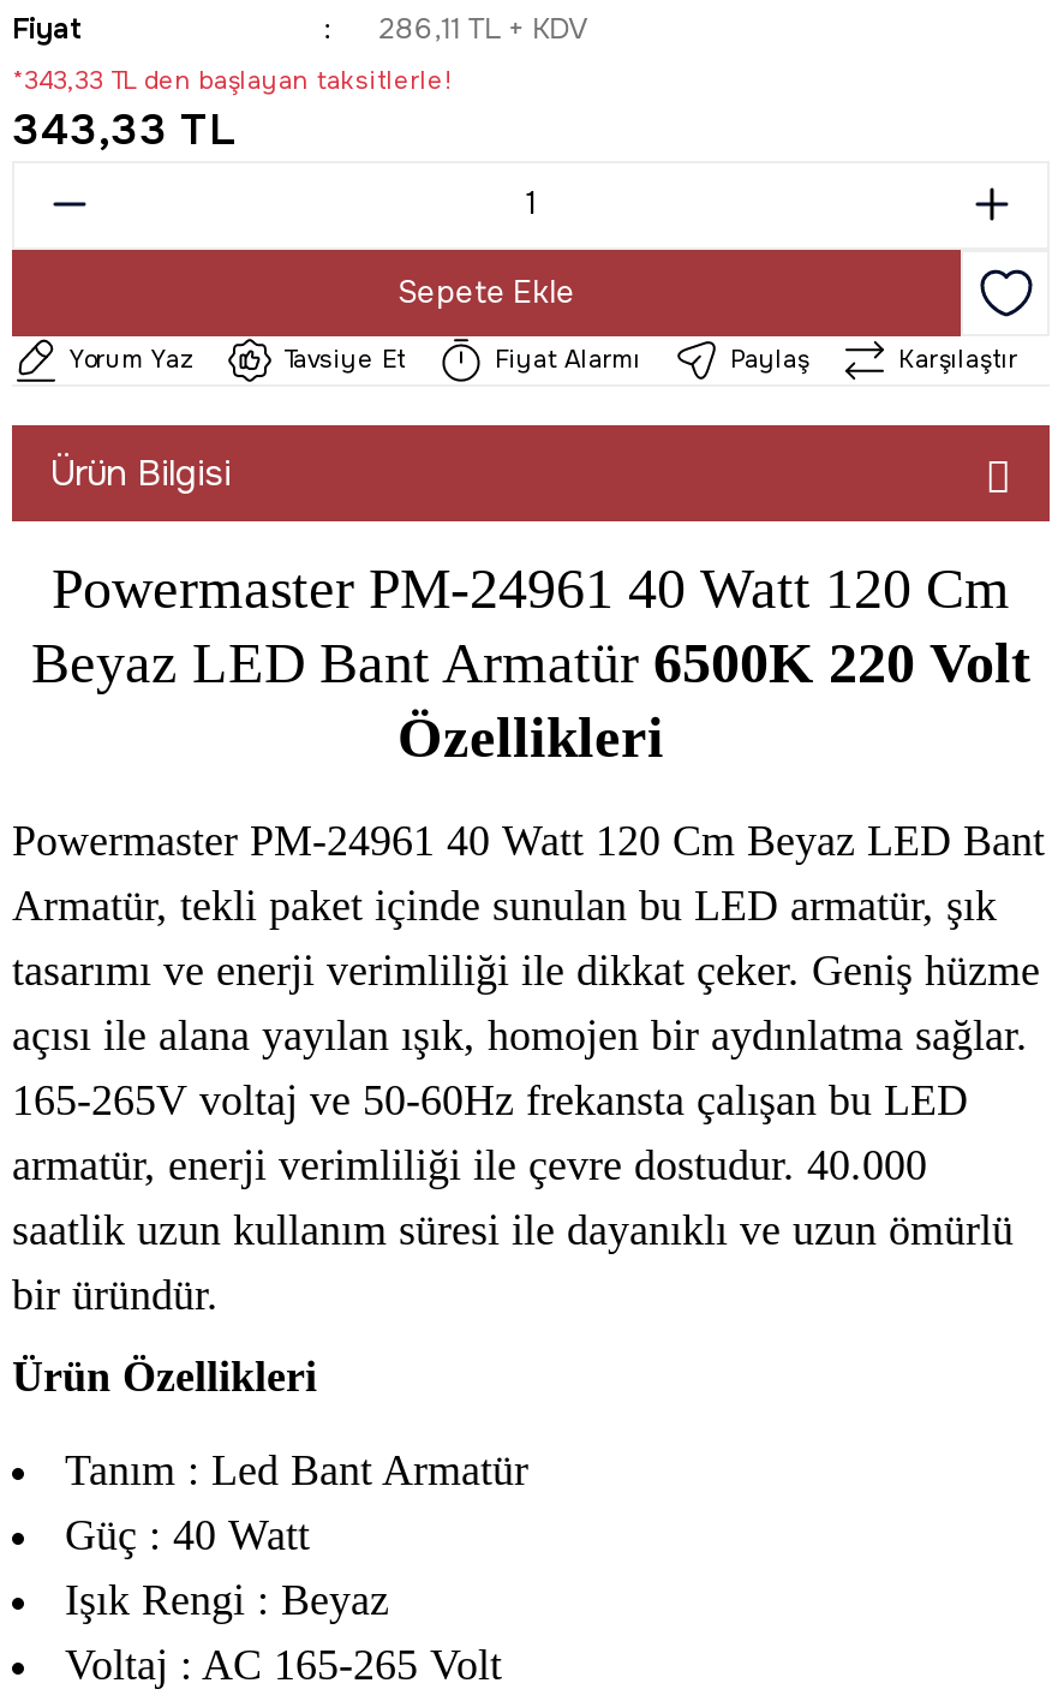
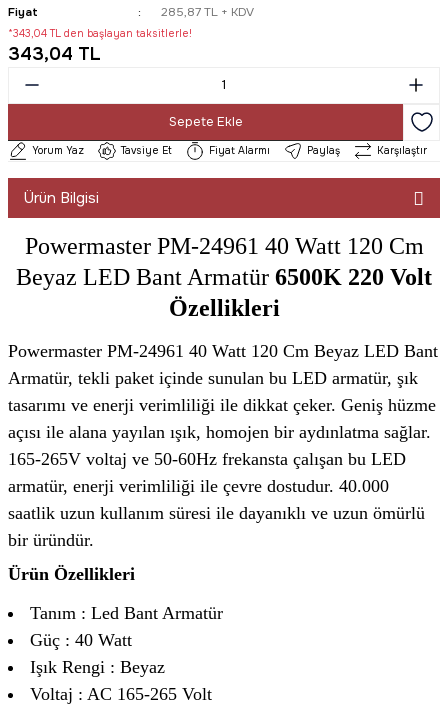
- 286,11 TL + KDV
+ 285,87 TL + KDV

- *343,33 TL den başlayan taksitlerle!
+ *343,04 TL den başlayan taksitlerle!

- 343,33 TL
+ 343,04 TL
